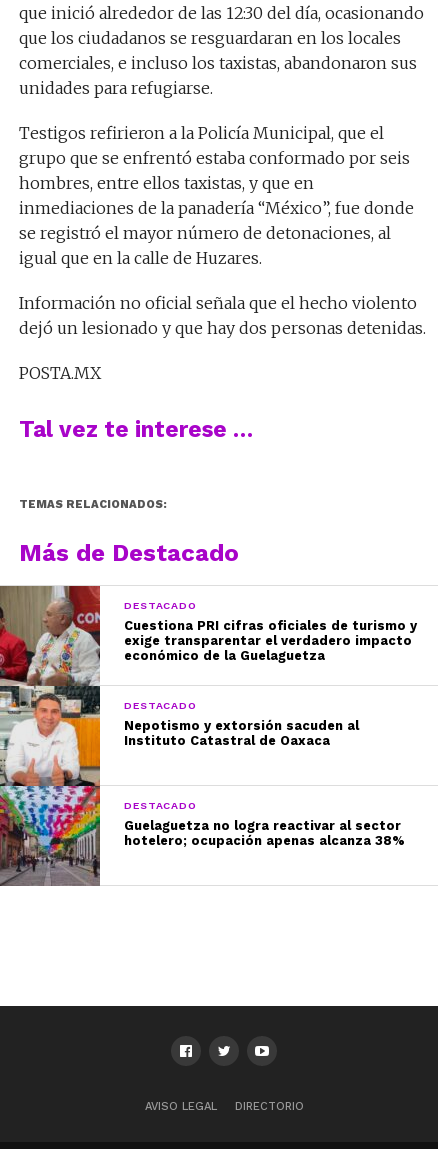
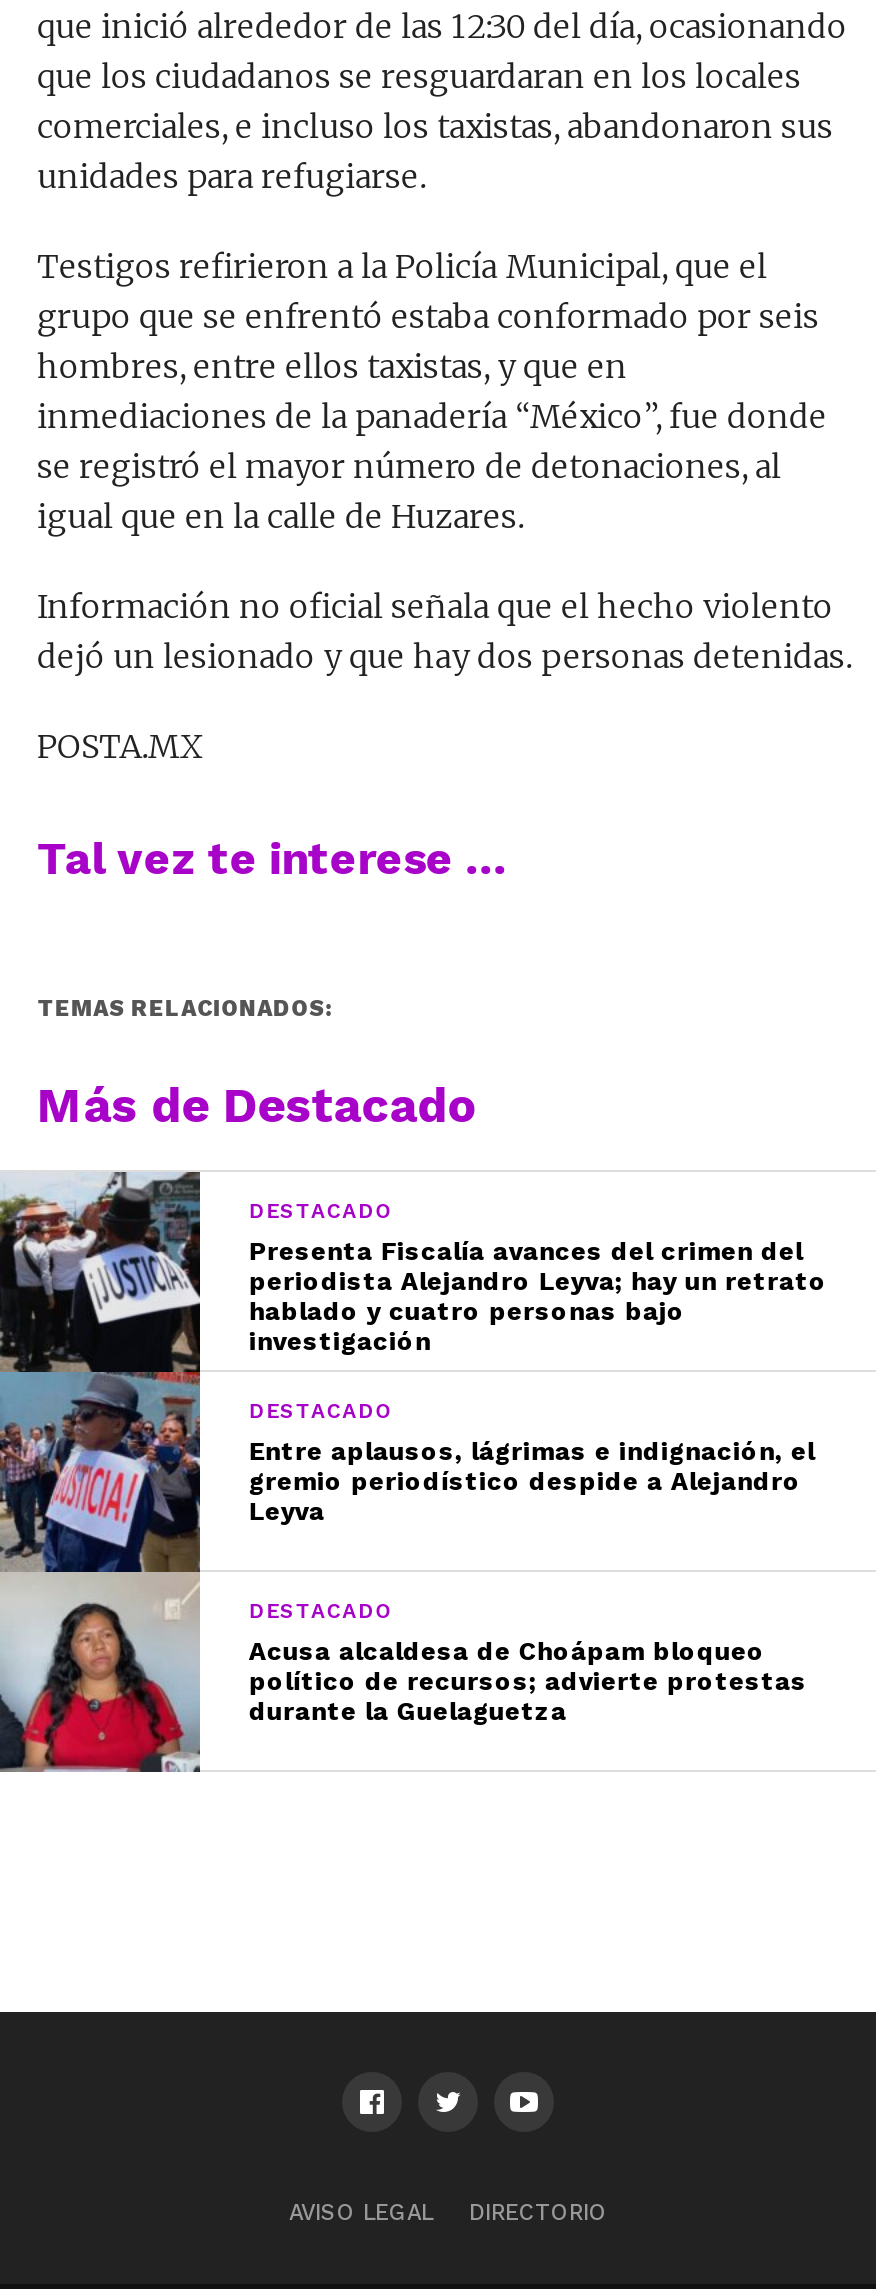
- [image]
- Cuestiona PRI cifras oficiales de turismo y
- exige transparentar el verdadero impacto
- económico de la Guelaguetza
+ [image]
+ Presenta Fiscalía avances del crimen del
+ periodista Alejandro Leyva; hay un retrato
+ hablado y cuatro personas bajo
+ investigación

- Nepotismo y extorsión sacuden al
- Instituto Catastral de Oaxaca
+ Entre aplausos, lágrimas e indignación, el
+ gremio periodístico despide a Alejandro
+ Leyva

- Guelaguetza no logra reactivar al sector
- hotelero; ocupación apenas alcanza 38%
+ Acusa alcaldesa de Choápam bloqueo
+ político de recursos; advierte protestas
+ durante la Guelaguetza
